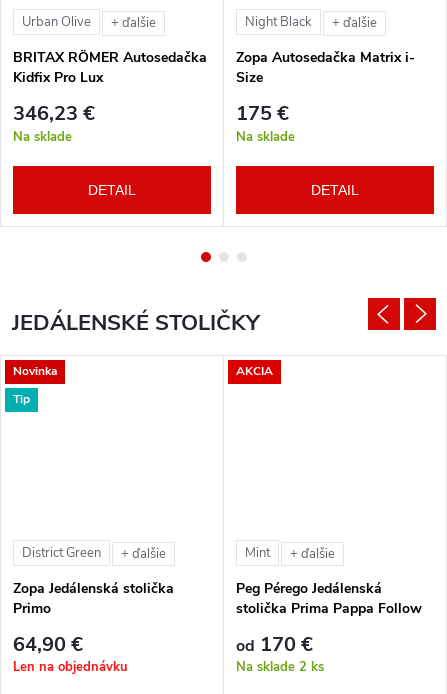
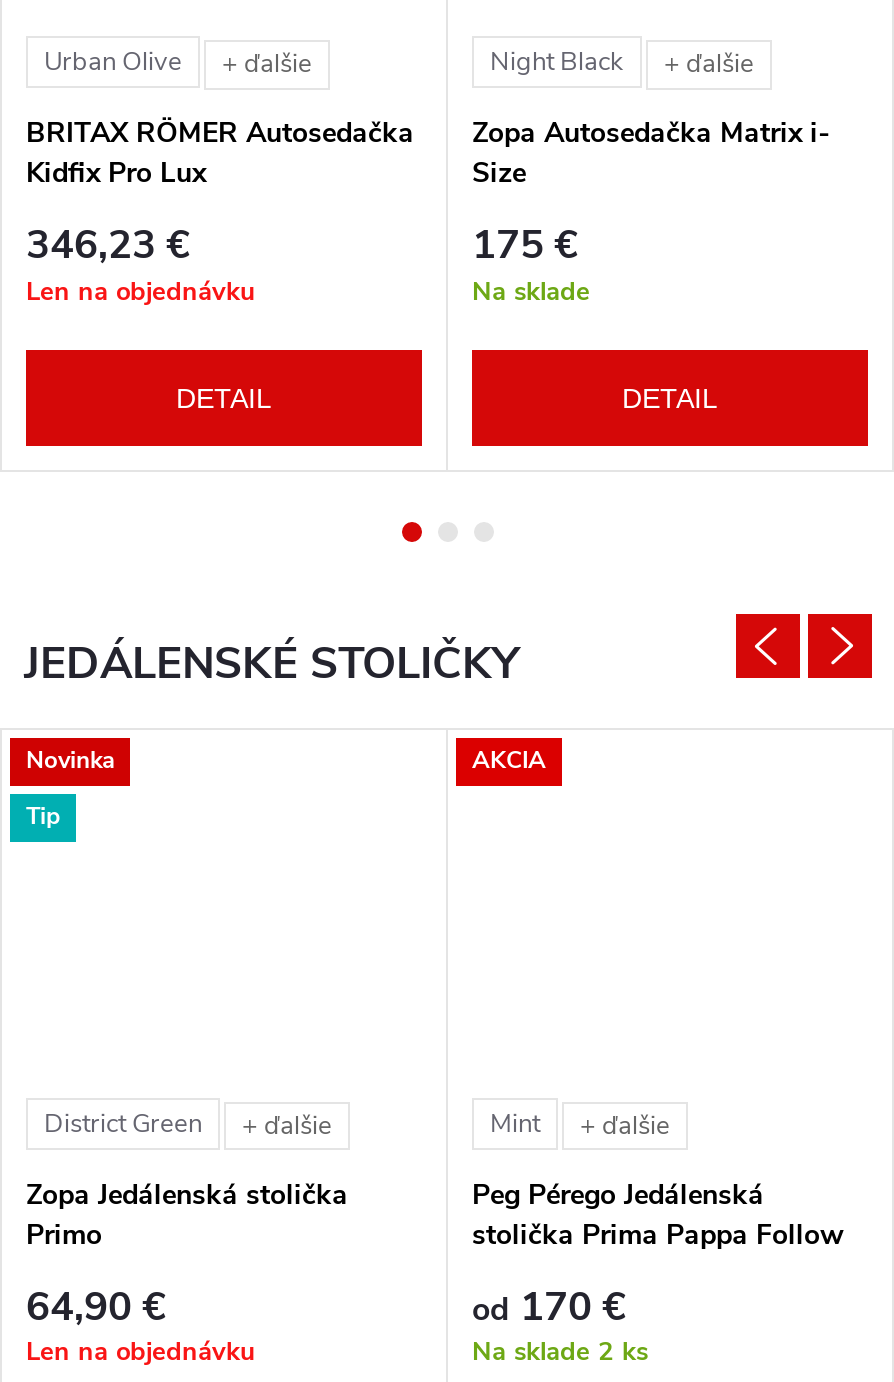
- Na sklade
+ Len na objednávku
